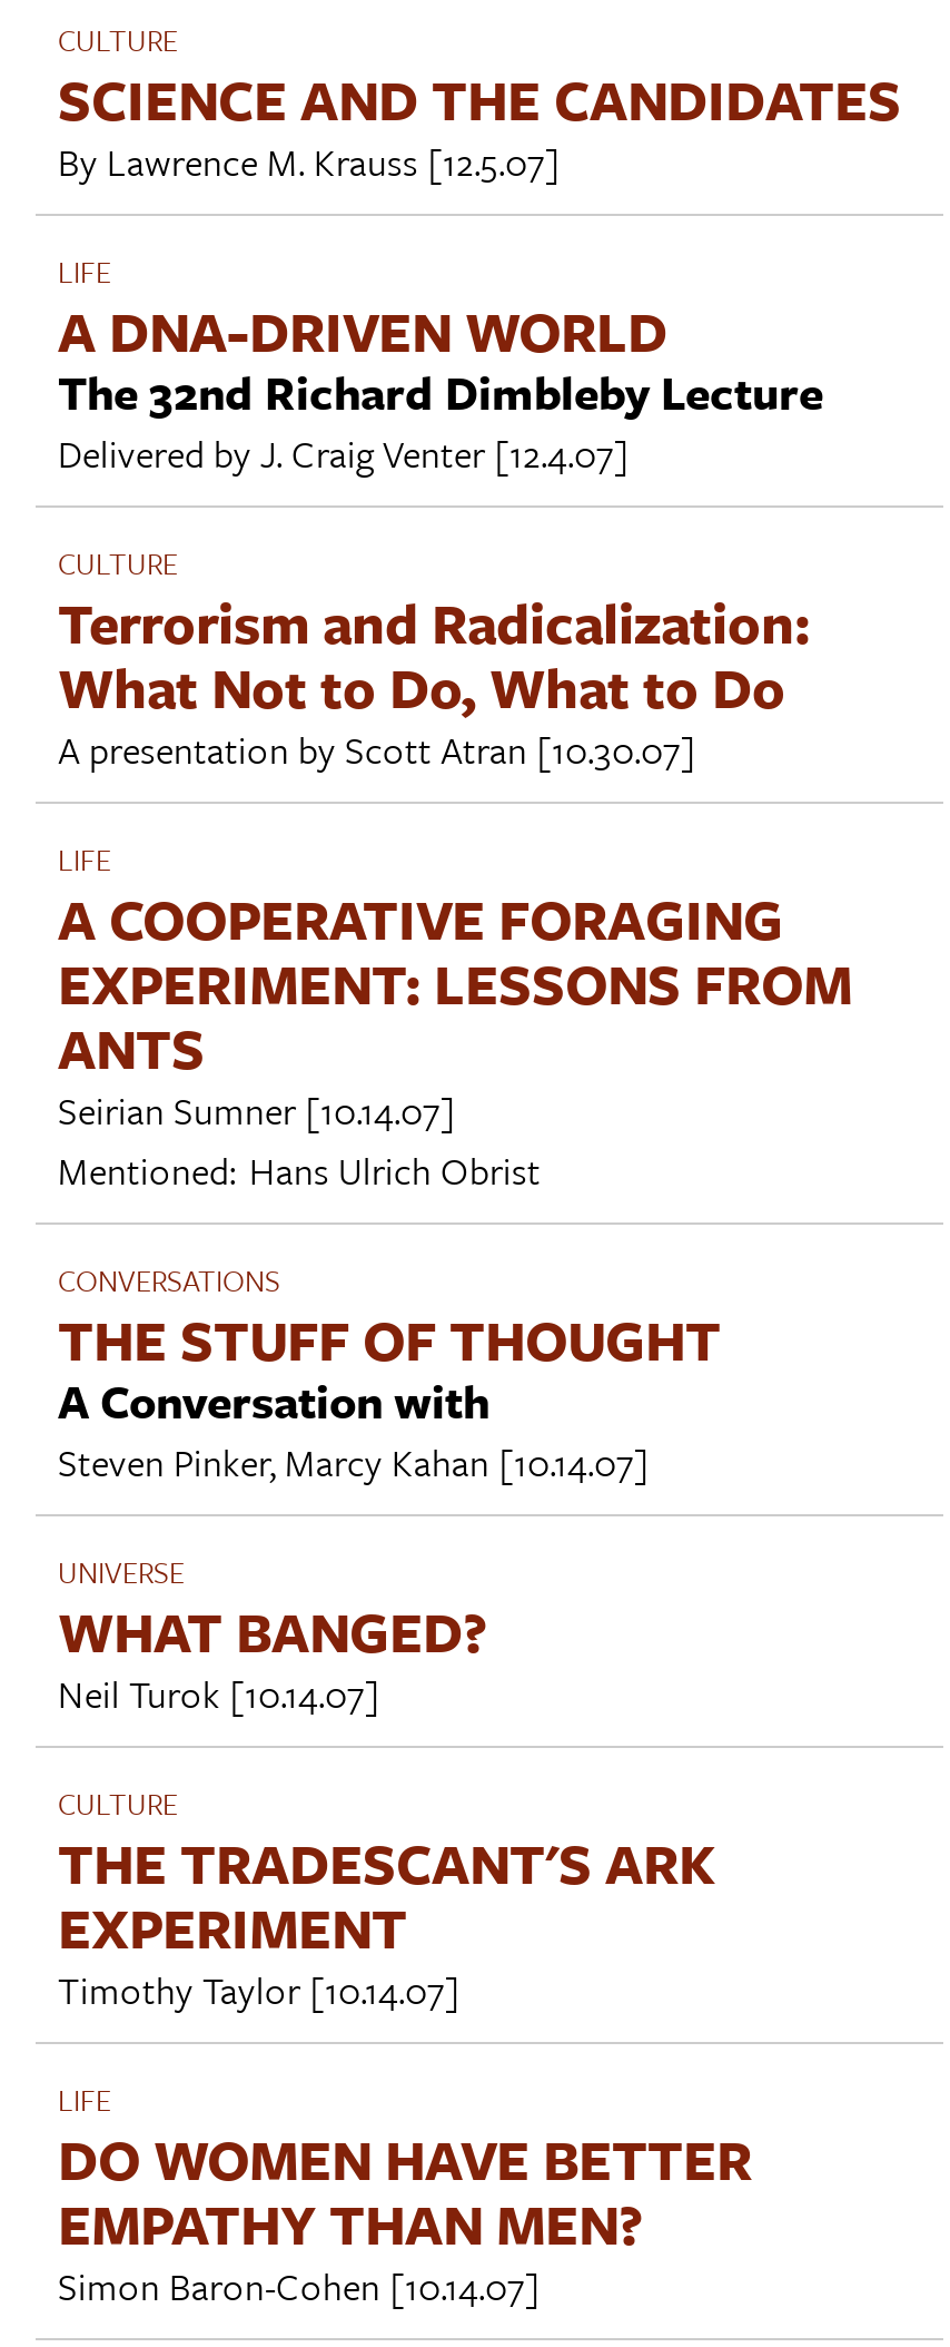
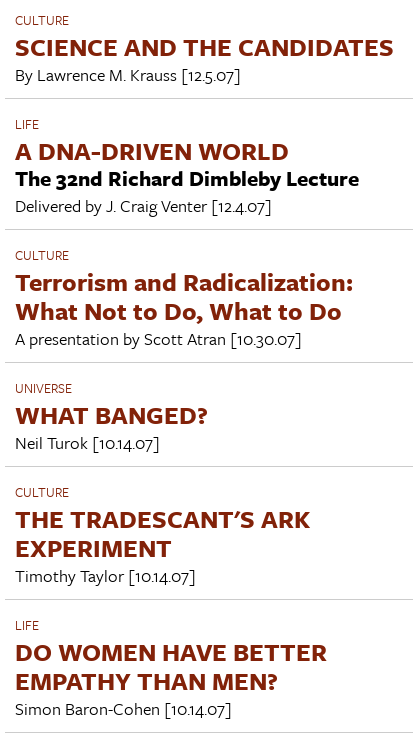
- LIFE
- A COOPERATIVE FORAGING
- EXPERIMENT: LESSONS FROM
- ANTS
- Seirian Sumner [10.14.07]
- Mentioned: Hans Ulrich Obrist
- CONVERSATIONS
- THE STUFF OF THOUGHT
- A Conversation with
- Steven Pinker, Marcy Kahan [10.14.07]
